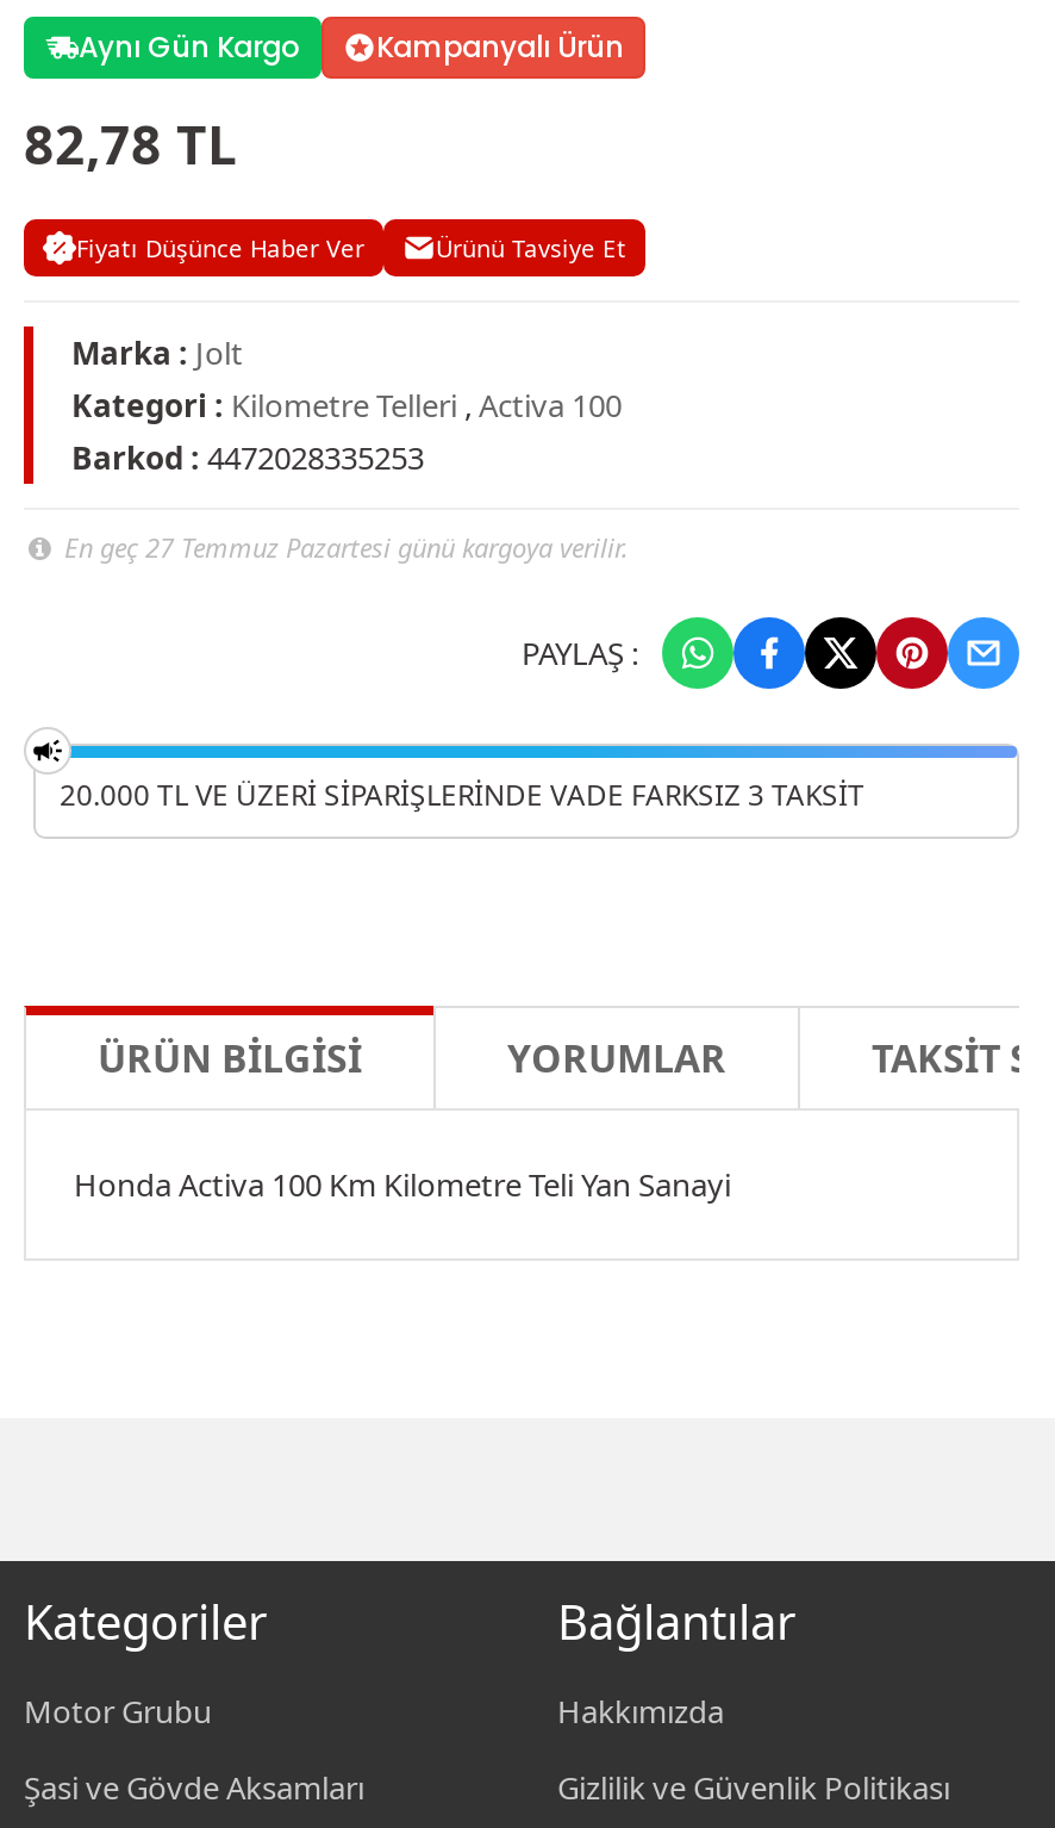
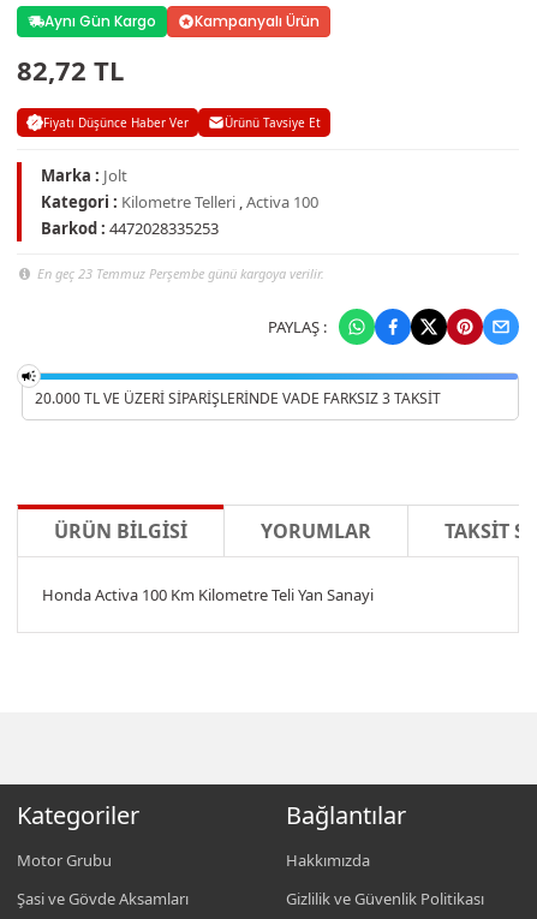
- 82,78 TL
+ 82,72 TL

- En geç 27 Temmuz Pazartesi günü kargoya verilir.
+ En geç 23 Temmuz Perşembe günü kargoya verilir.
